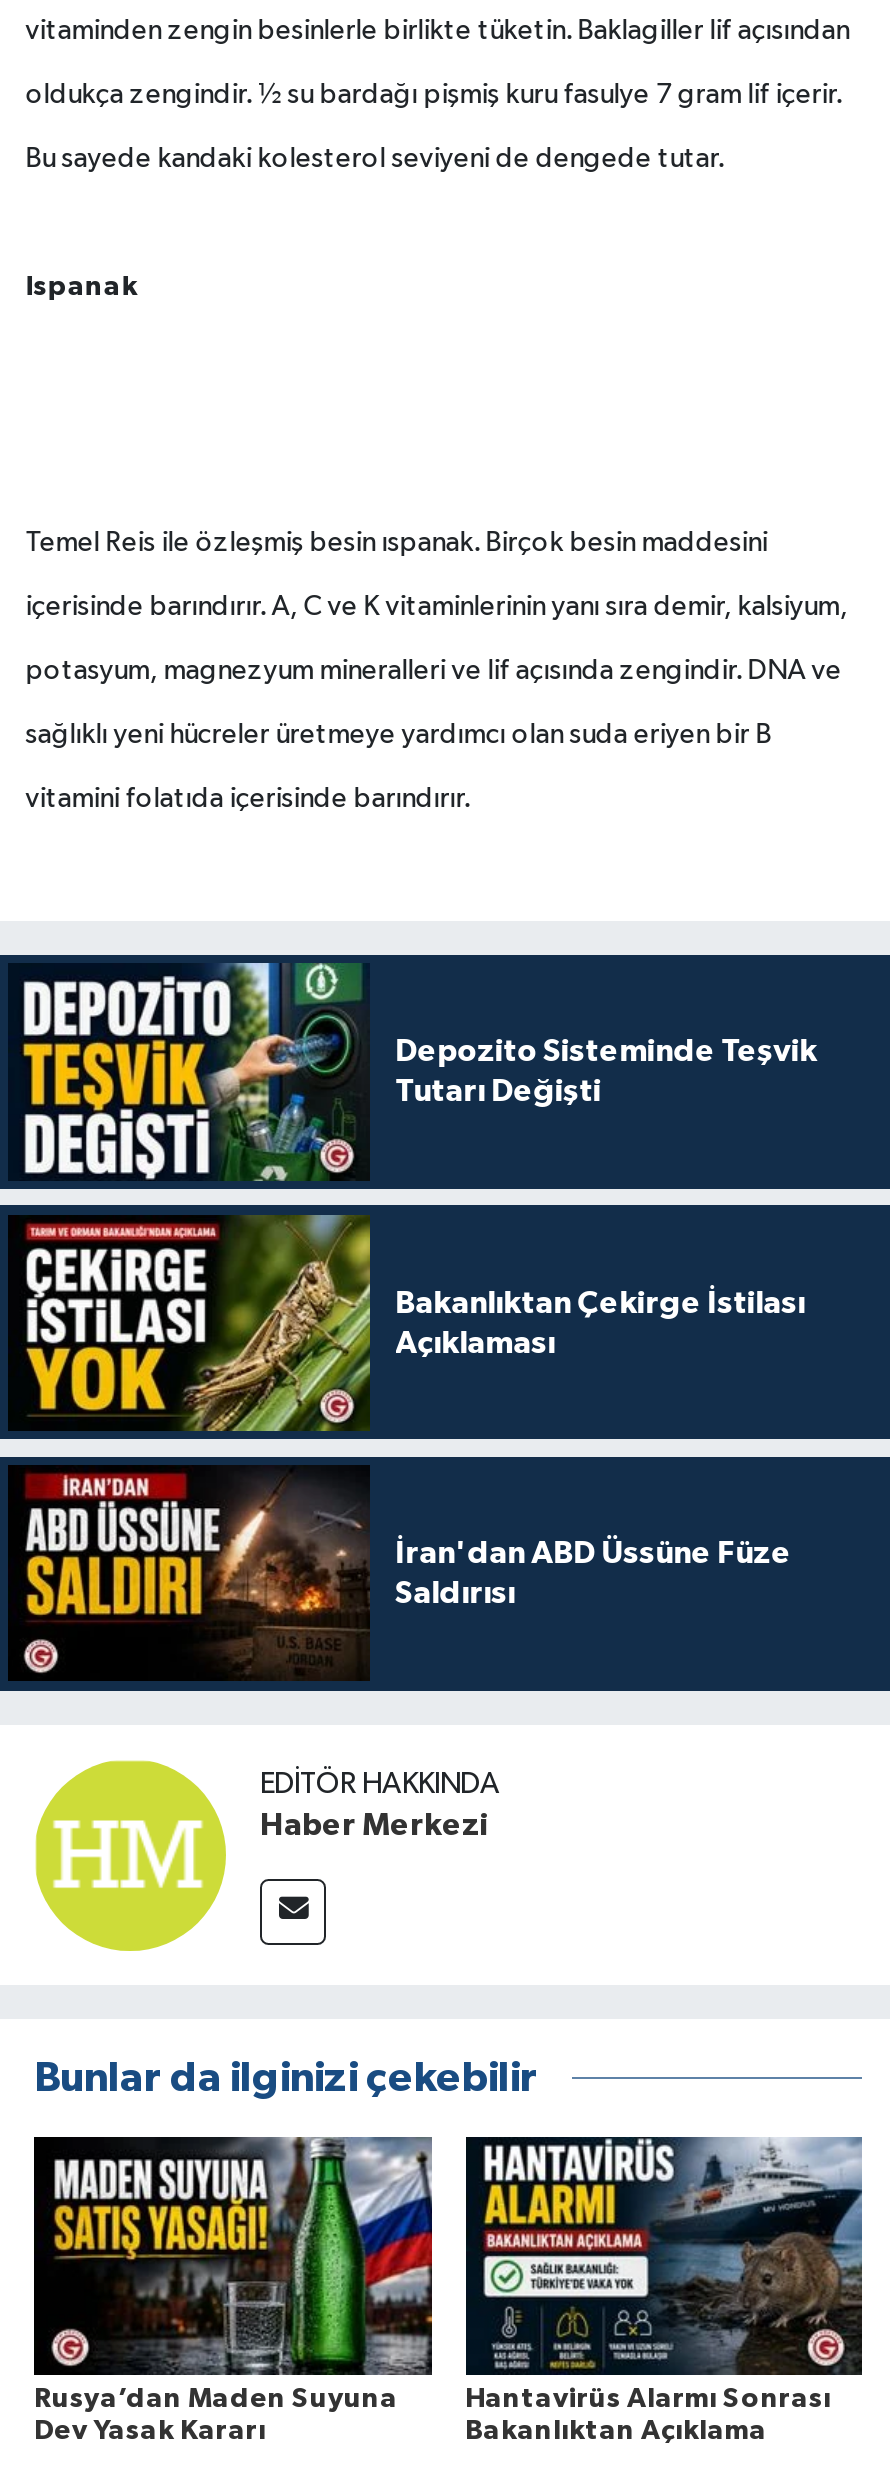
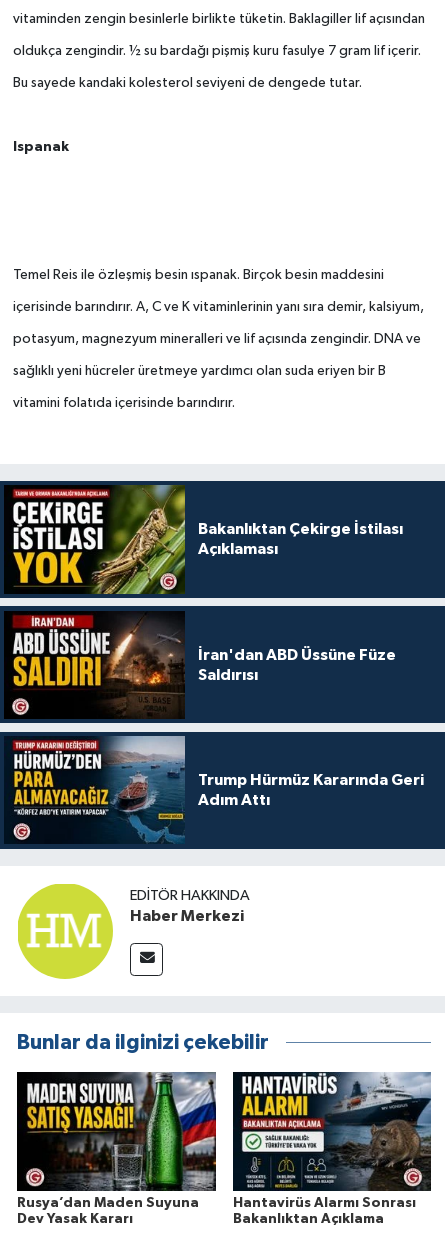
- [image]
- Depozito Sisteminde Teşvik
- Tutarı Değişti

moved up: [image] | Bakanlıktan Çekirge İstilası | Açıklaması | İran'dan ABD Üssüne Füze | Saldırısı

+ [image]
+ Trump Hürmüz Kararında Geri
+ Adım Attı
